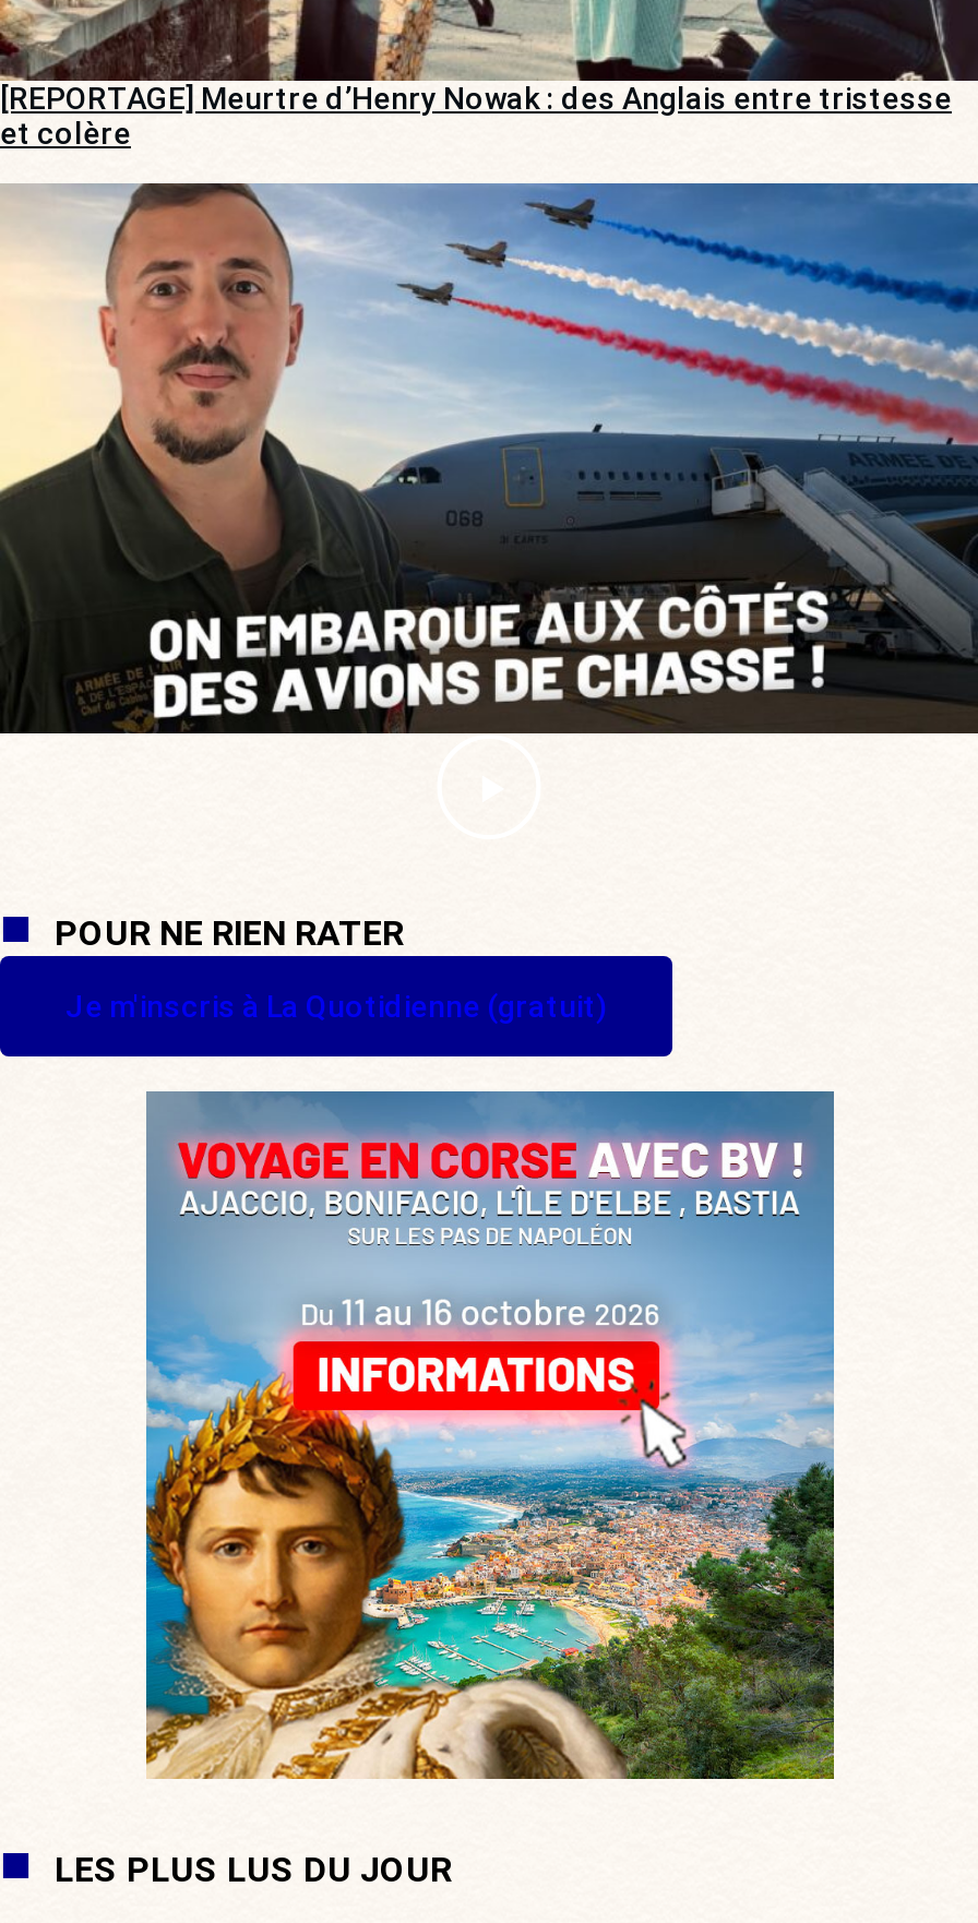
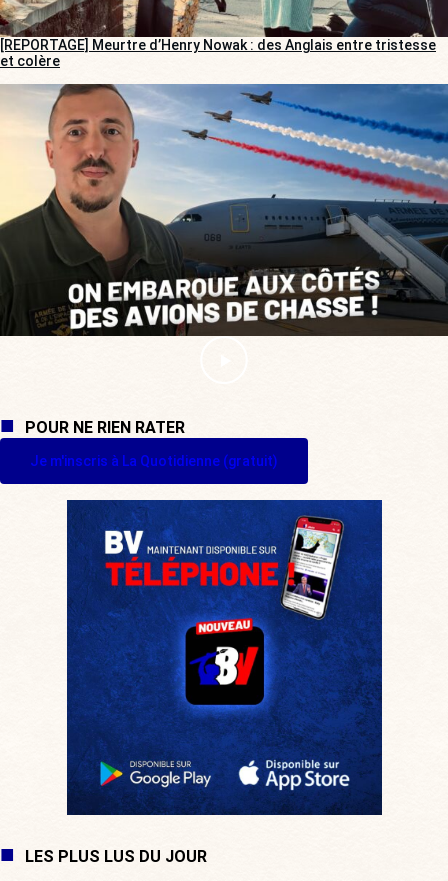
- [image]
+ [image]
